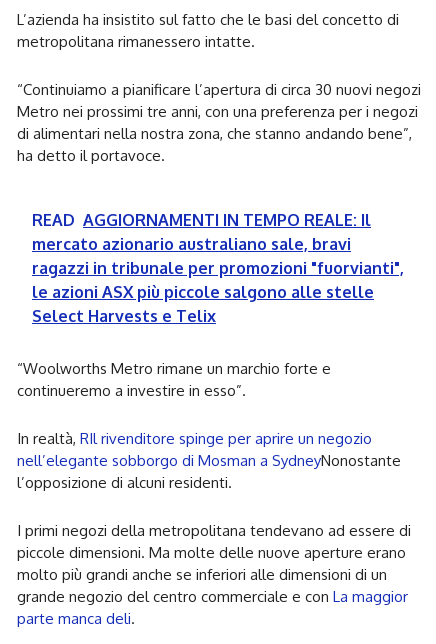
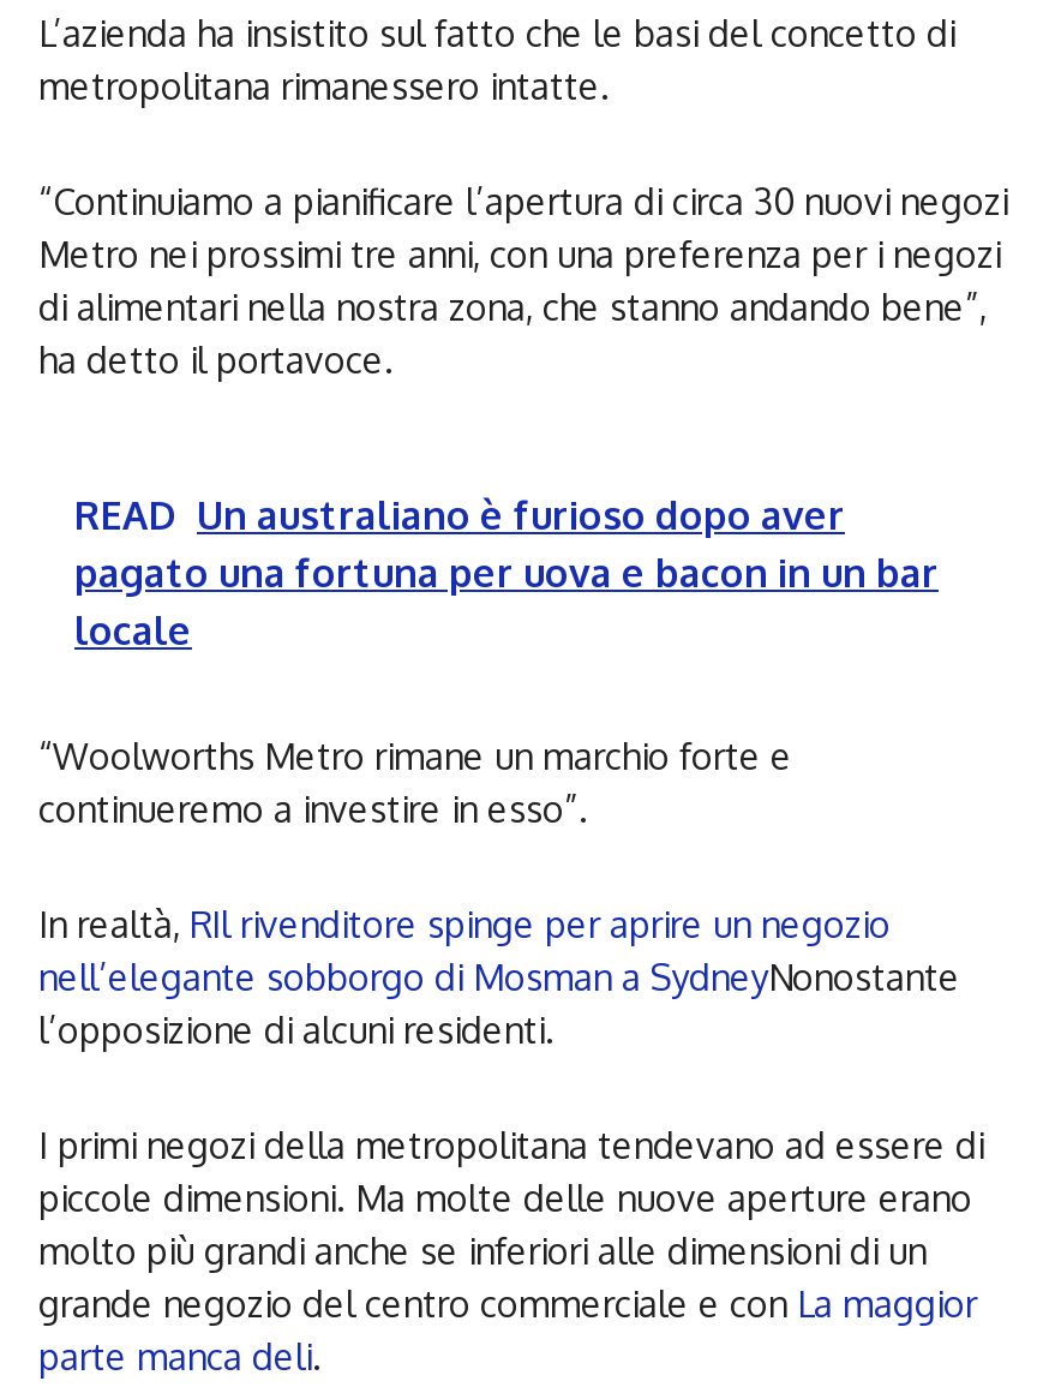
- READ AGGIORNAMENTI IN TEMPO REALE: Il
- mercato azionario australiano sale, bravi
- ragazzi in tribunale per promozioni "fuorvianti",
- le azioni ASX più piccole salgono alle stelle
- Select Harvests e Telix
+ READ Un australiano è furioso dopo aver
+ pagato una fortuna per uova e bacon in un bar
+ locale
